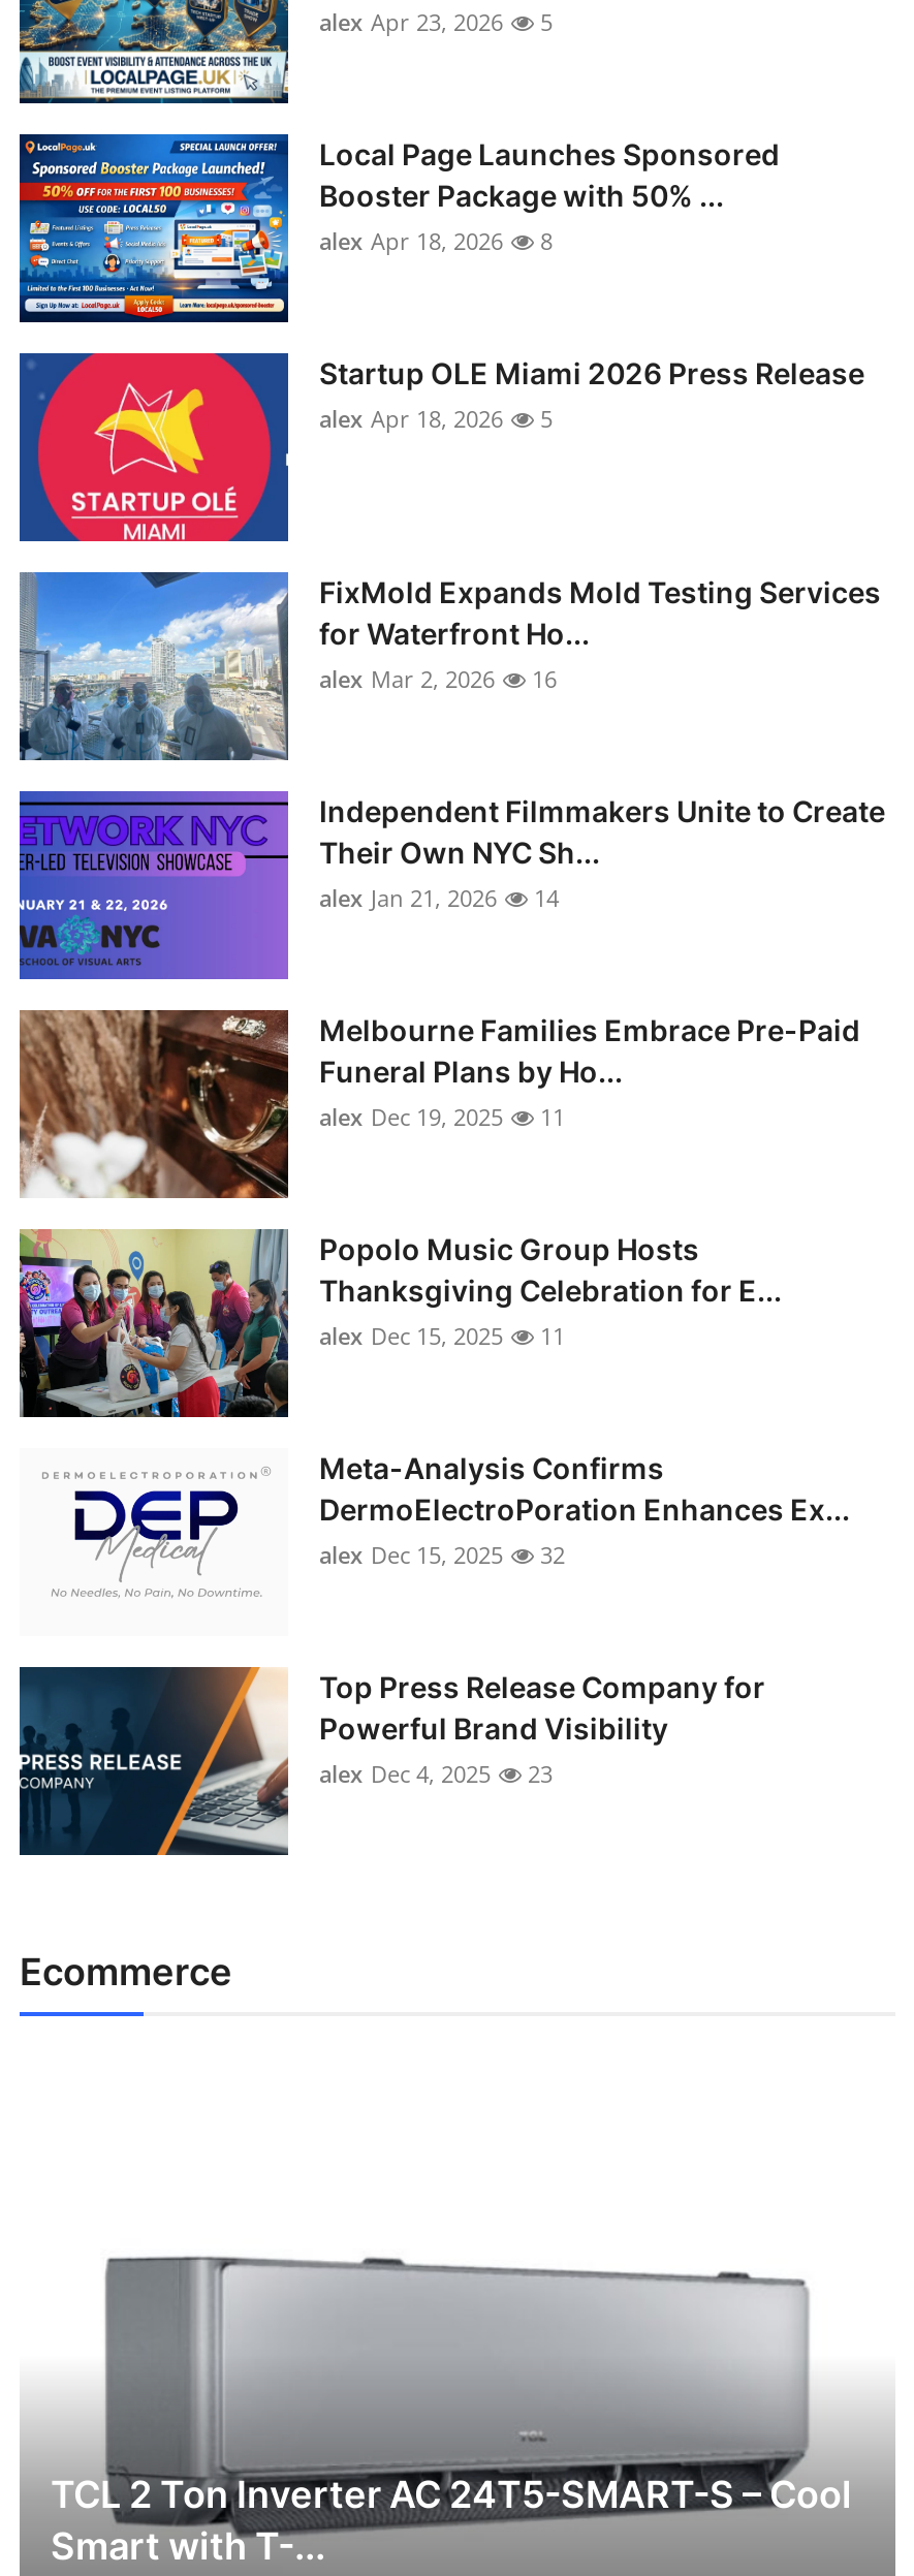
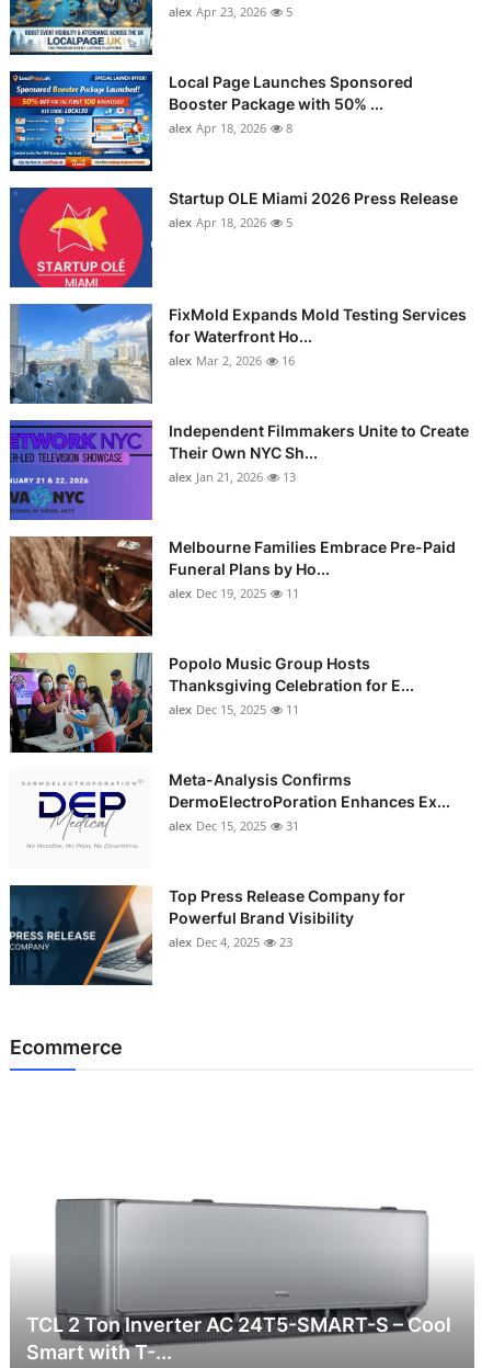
- alex Jan 21, 2026 14
+ alex Jan 21, 2026 13

- alex Dec 15, 2025 32
+ alex Dec 15, 2025 31
